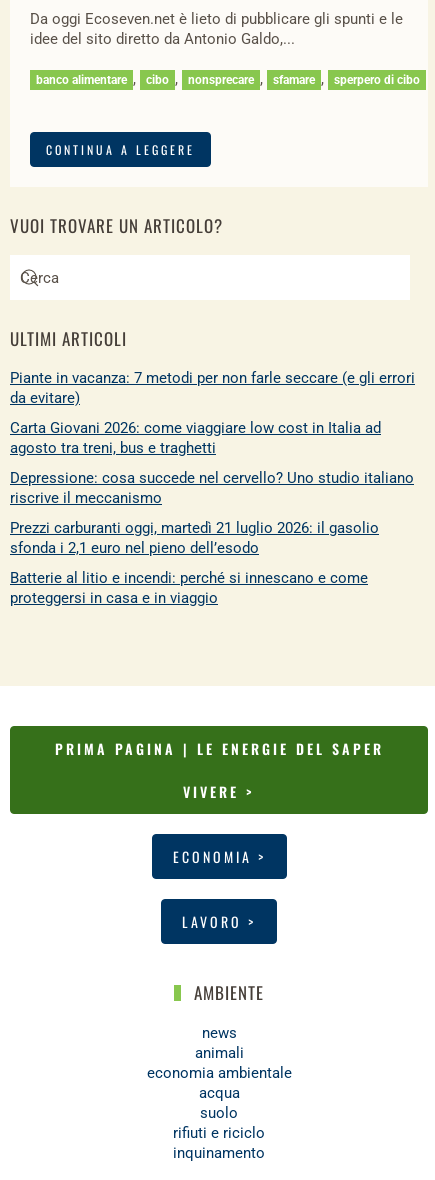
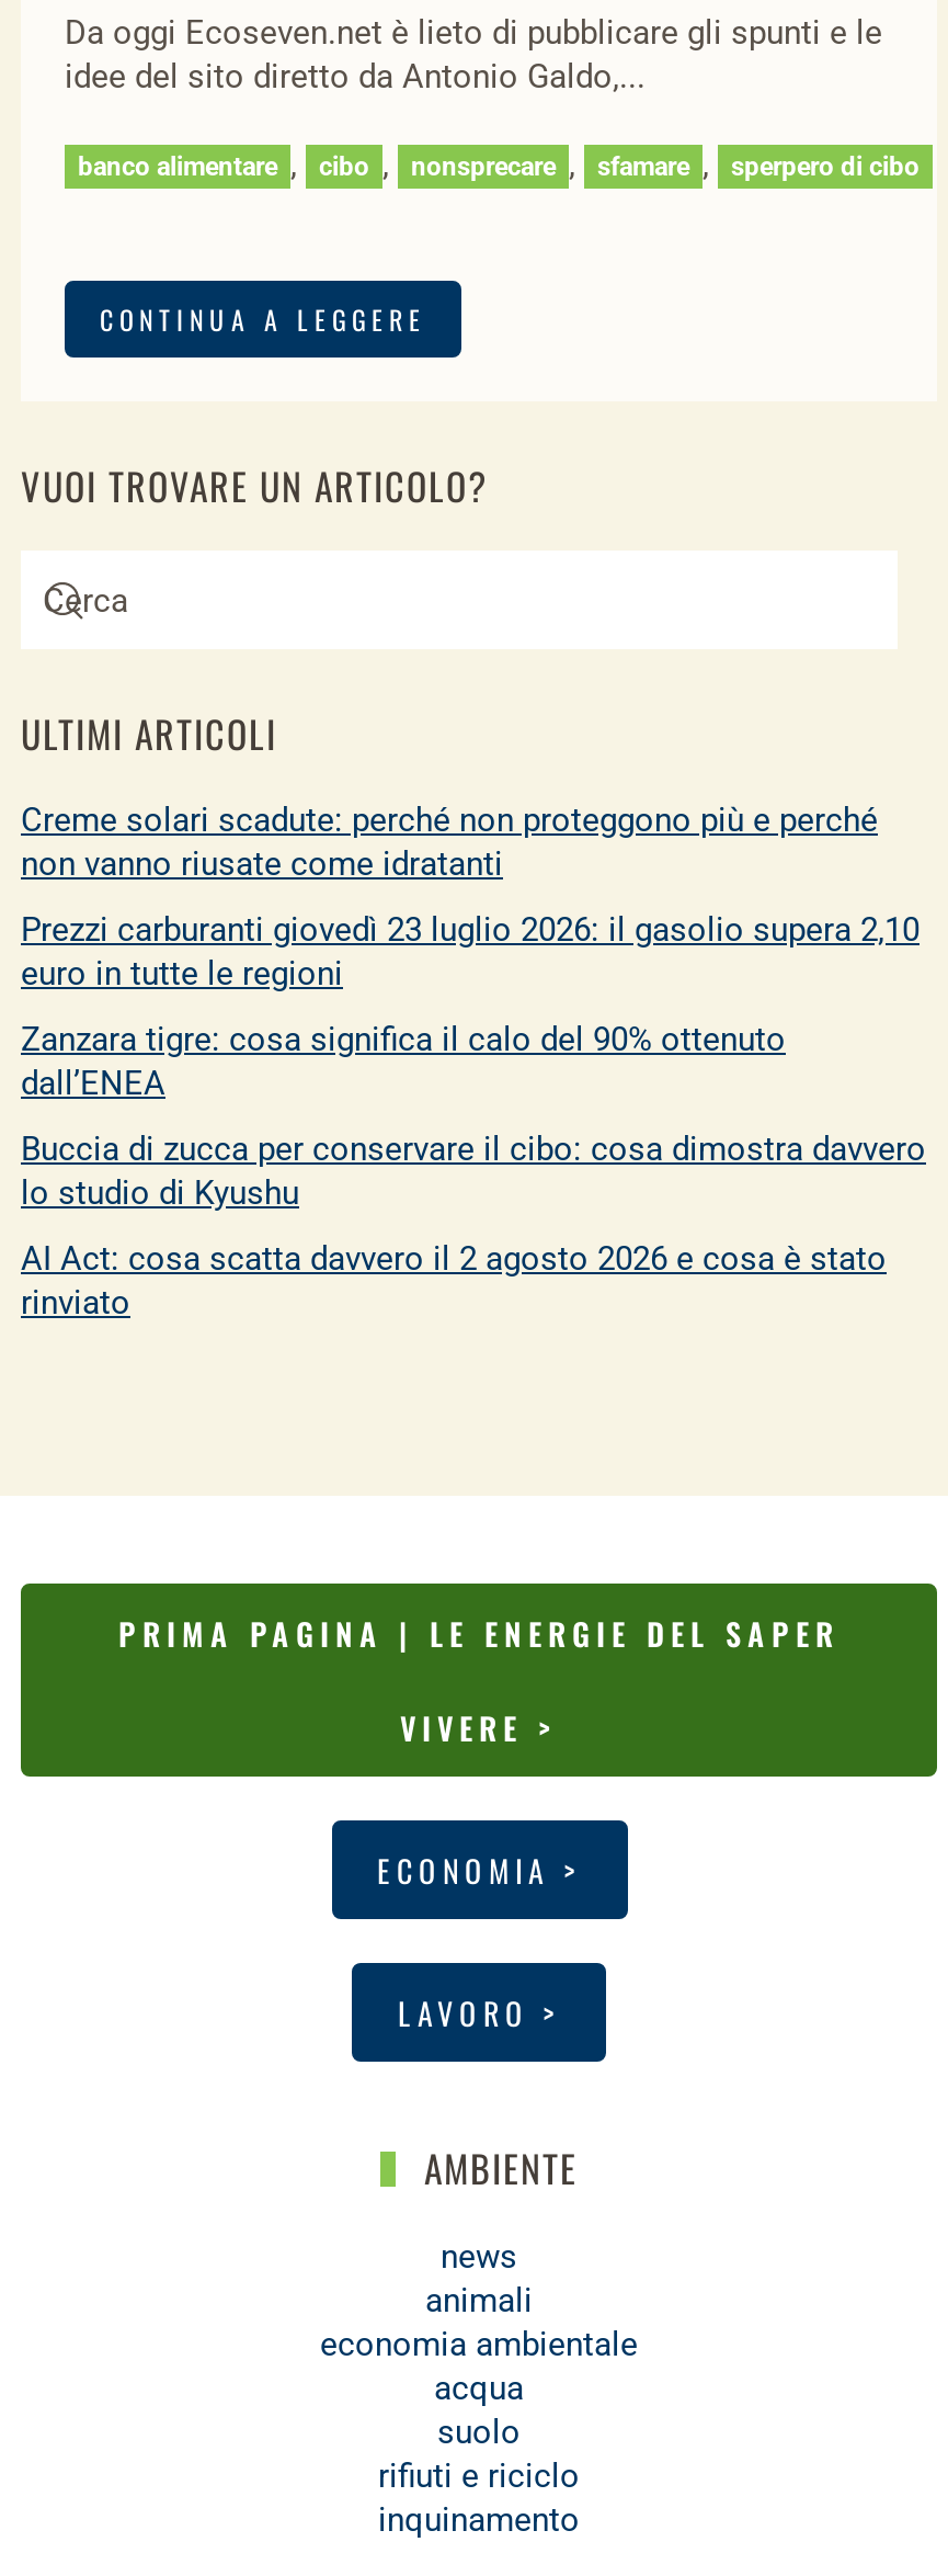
- Piante in vacanza: 7 metodi per non farle seccare (e gli errori
- da evitare)
+ Creme solari scadute: perché non proteggono più e perché
+ non vanno riusate come idratanti

- Carta Giovani 2026: come viaggiare low cost in Italia ad
- agosto tra treni, bus e traghetti
+ Prezzi carburanti giovedì 23 luglio 2026: il gasolio supera 2,10
+ euro in tutte le regioni

- Depressione: cosa succede nel cervello? Uno studio italiano
- riscrive il meccanismo
+ Zanzara tigre: cosa significa il calo del 90% ottenuto
+ dall’ENEA

- Prezzi carburanti oggi, martedì 21 luglio 2026: il gasolio
- sfonda i 2,1 euro nel pieno dell’esodo
+ Buccia di zucca per conservare il cibo: cosa dimostra davvero
+ lo studio di Kyushu

- Batterie al litio e incendi: perché si innescano e come
- proteggersi in casa e in viaggio
+ AI Act: cosa scatta davvero il 2 agosto 2026 e cosa è stato
+ rinviato
